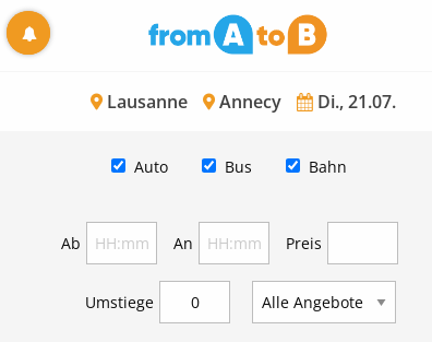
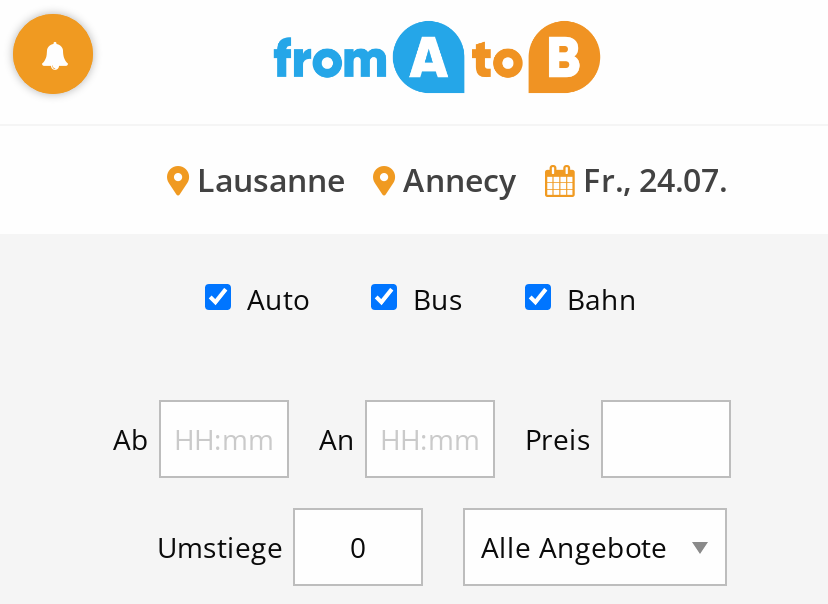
- Lausanne Annecy Di., 21.07.
+ Lausanne Annecy Fr., 24.07.
